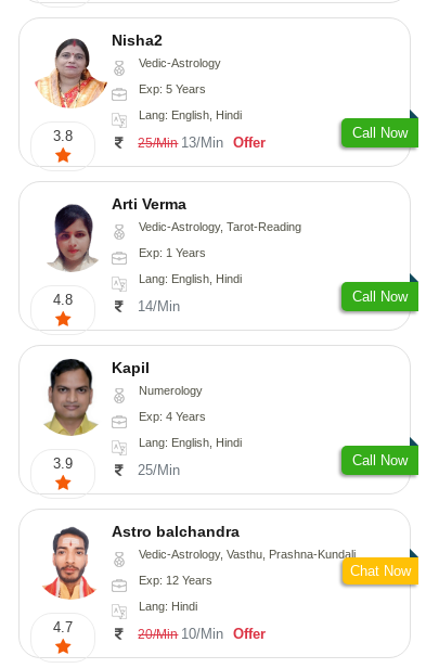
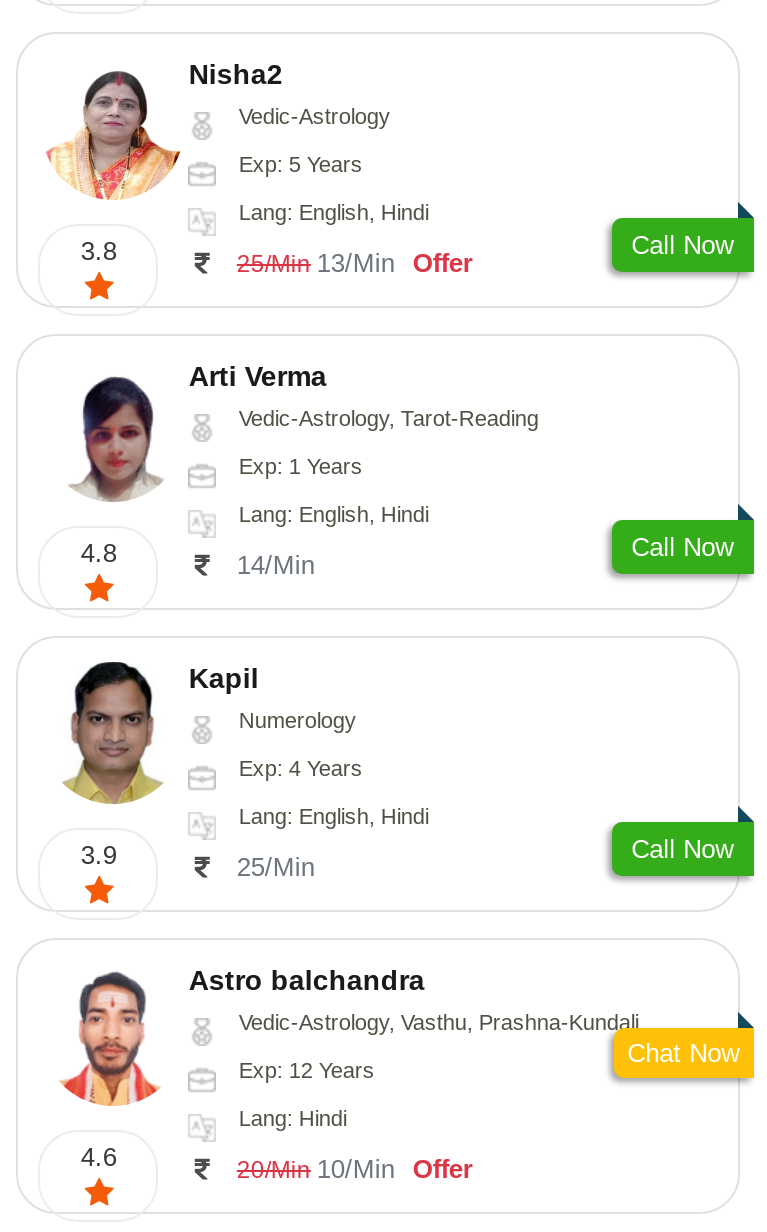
- 4.7
+ 4.6
